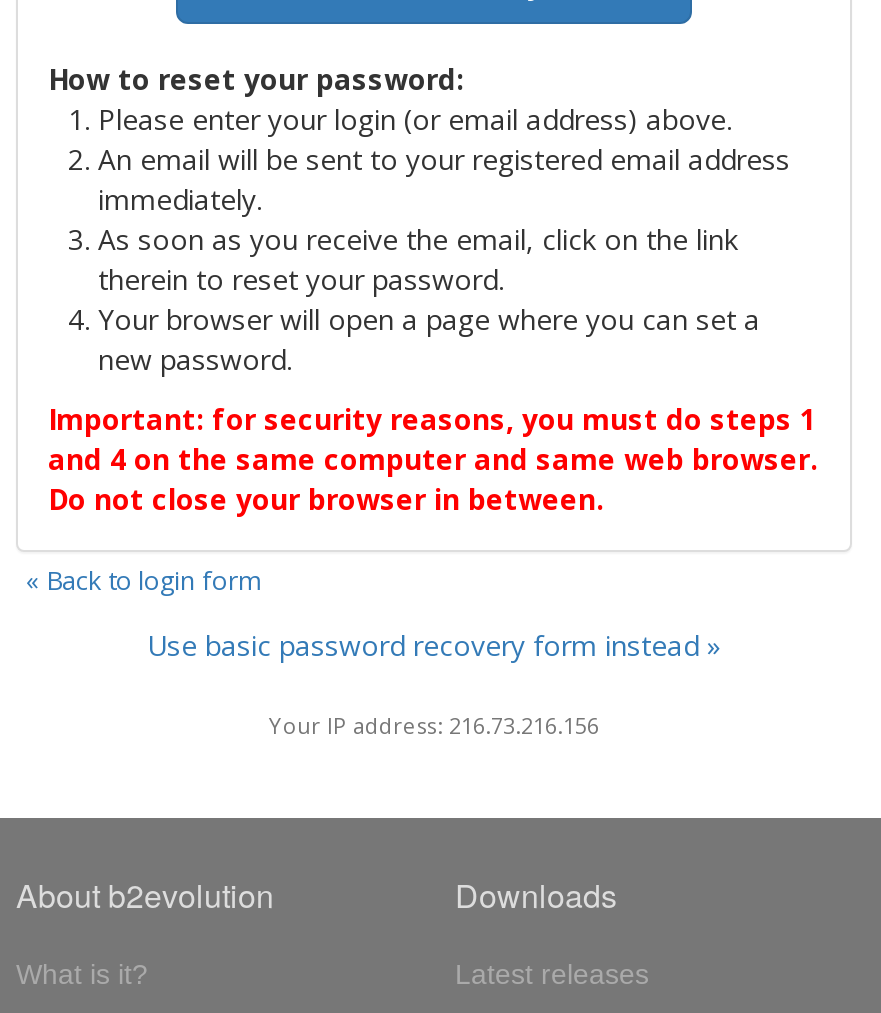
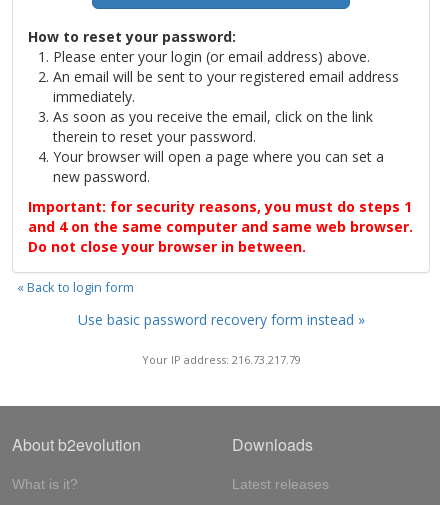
- Your IP address: 216.73.216.156
+ Your IP address: 216.73.217.79
